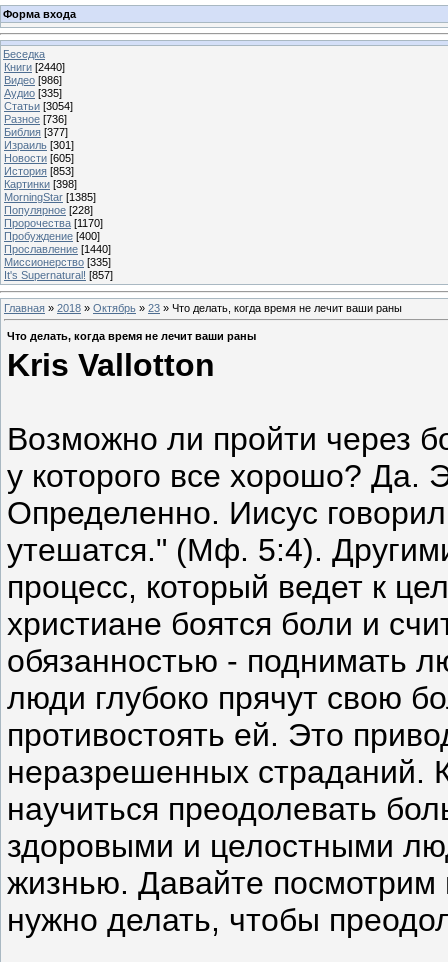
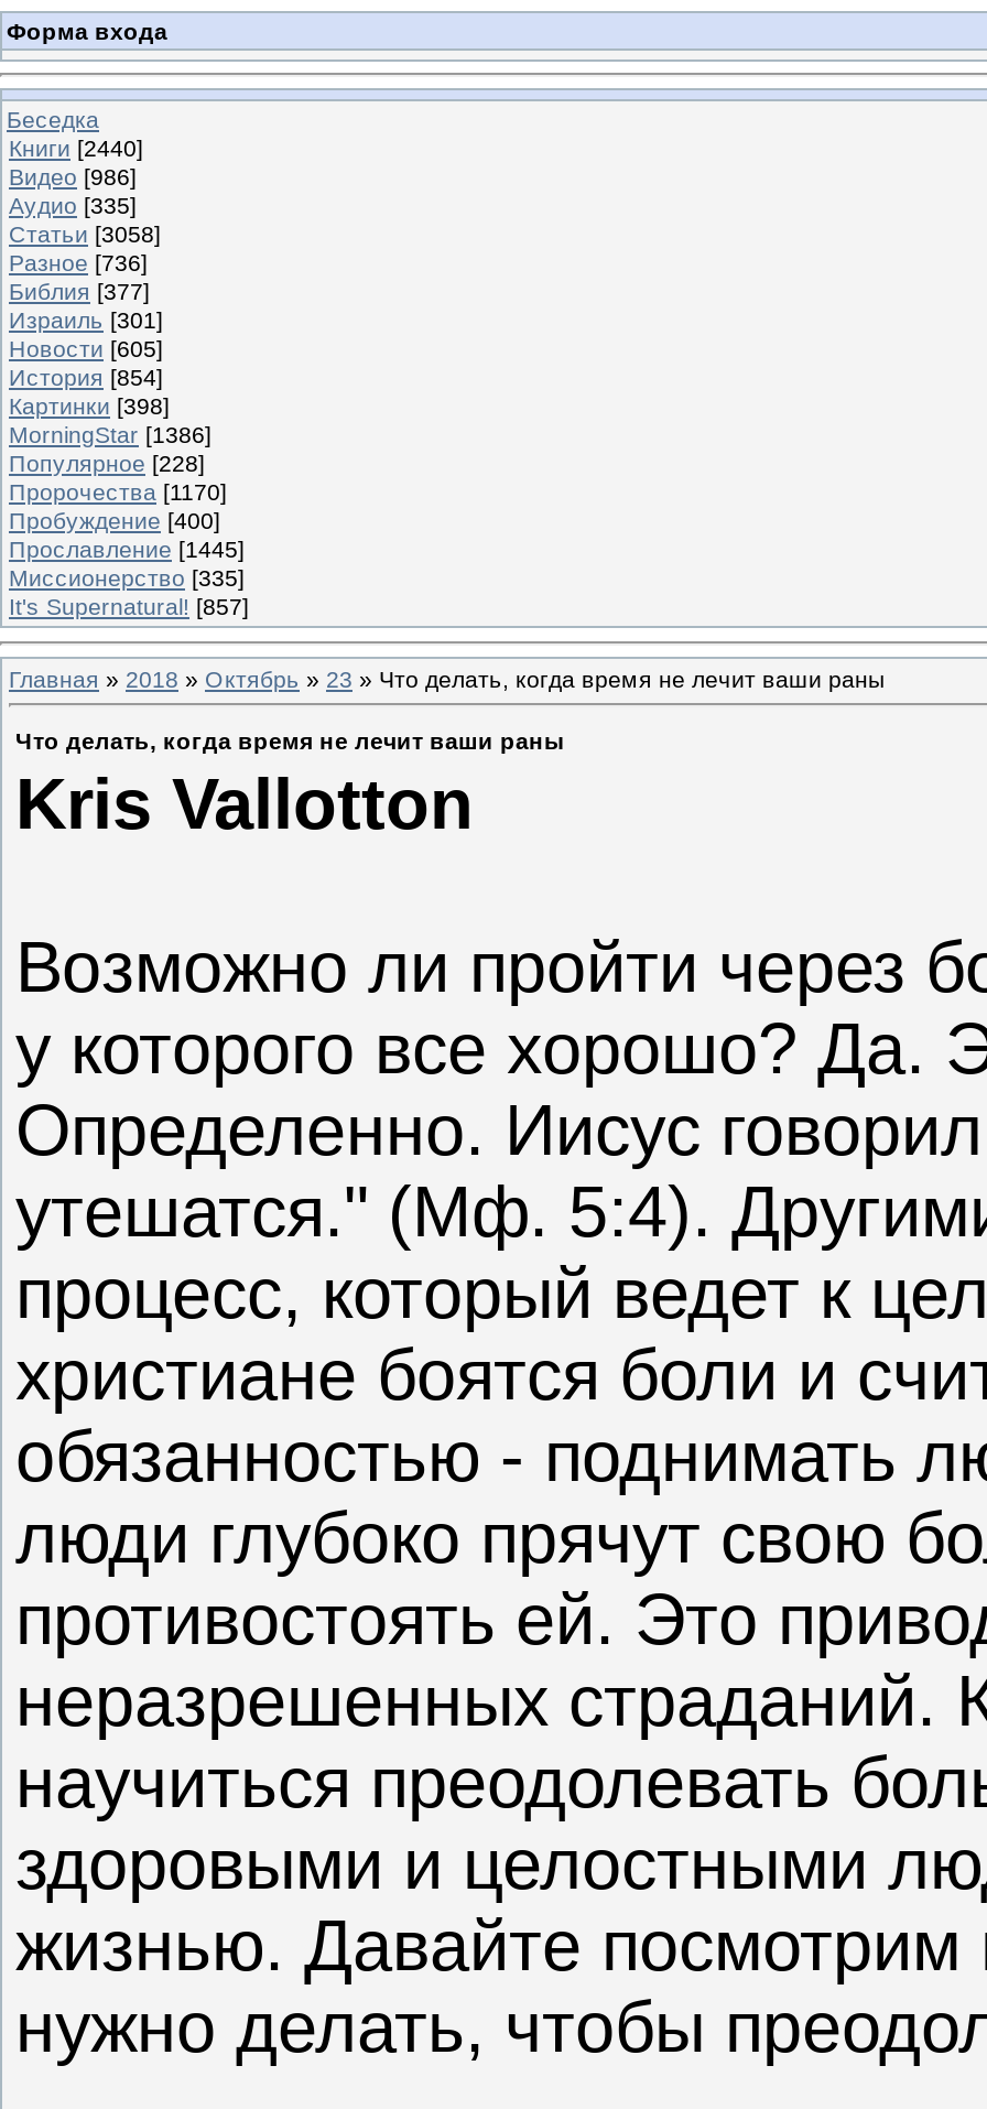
- Статьи [3054]
+ Статьи [3058]

- История [853]
+ История [854]

- MorningStar [1385]
+ MorningStar [1386]

- Прославление [1440]
+ Прославление [1445]
